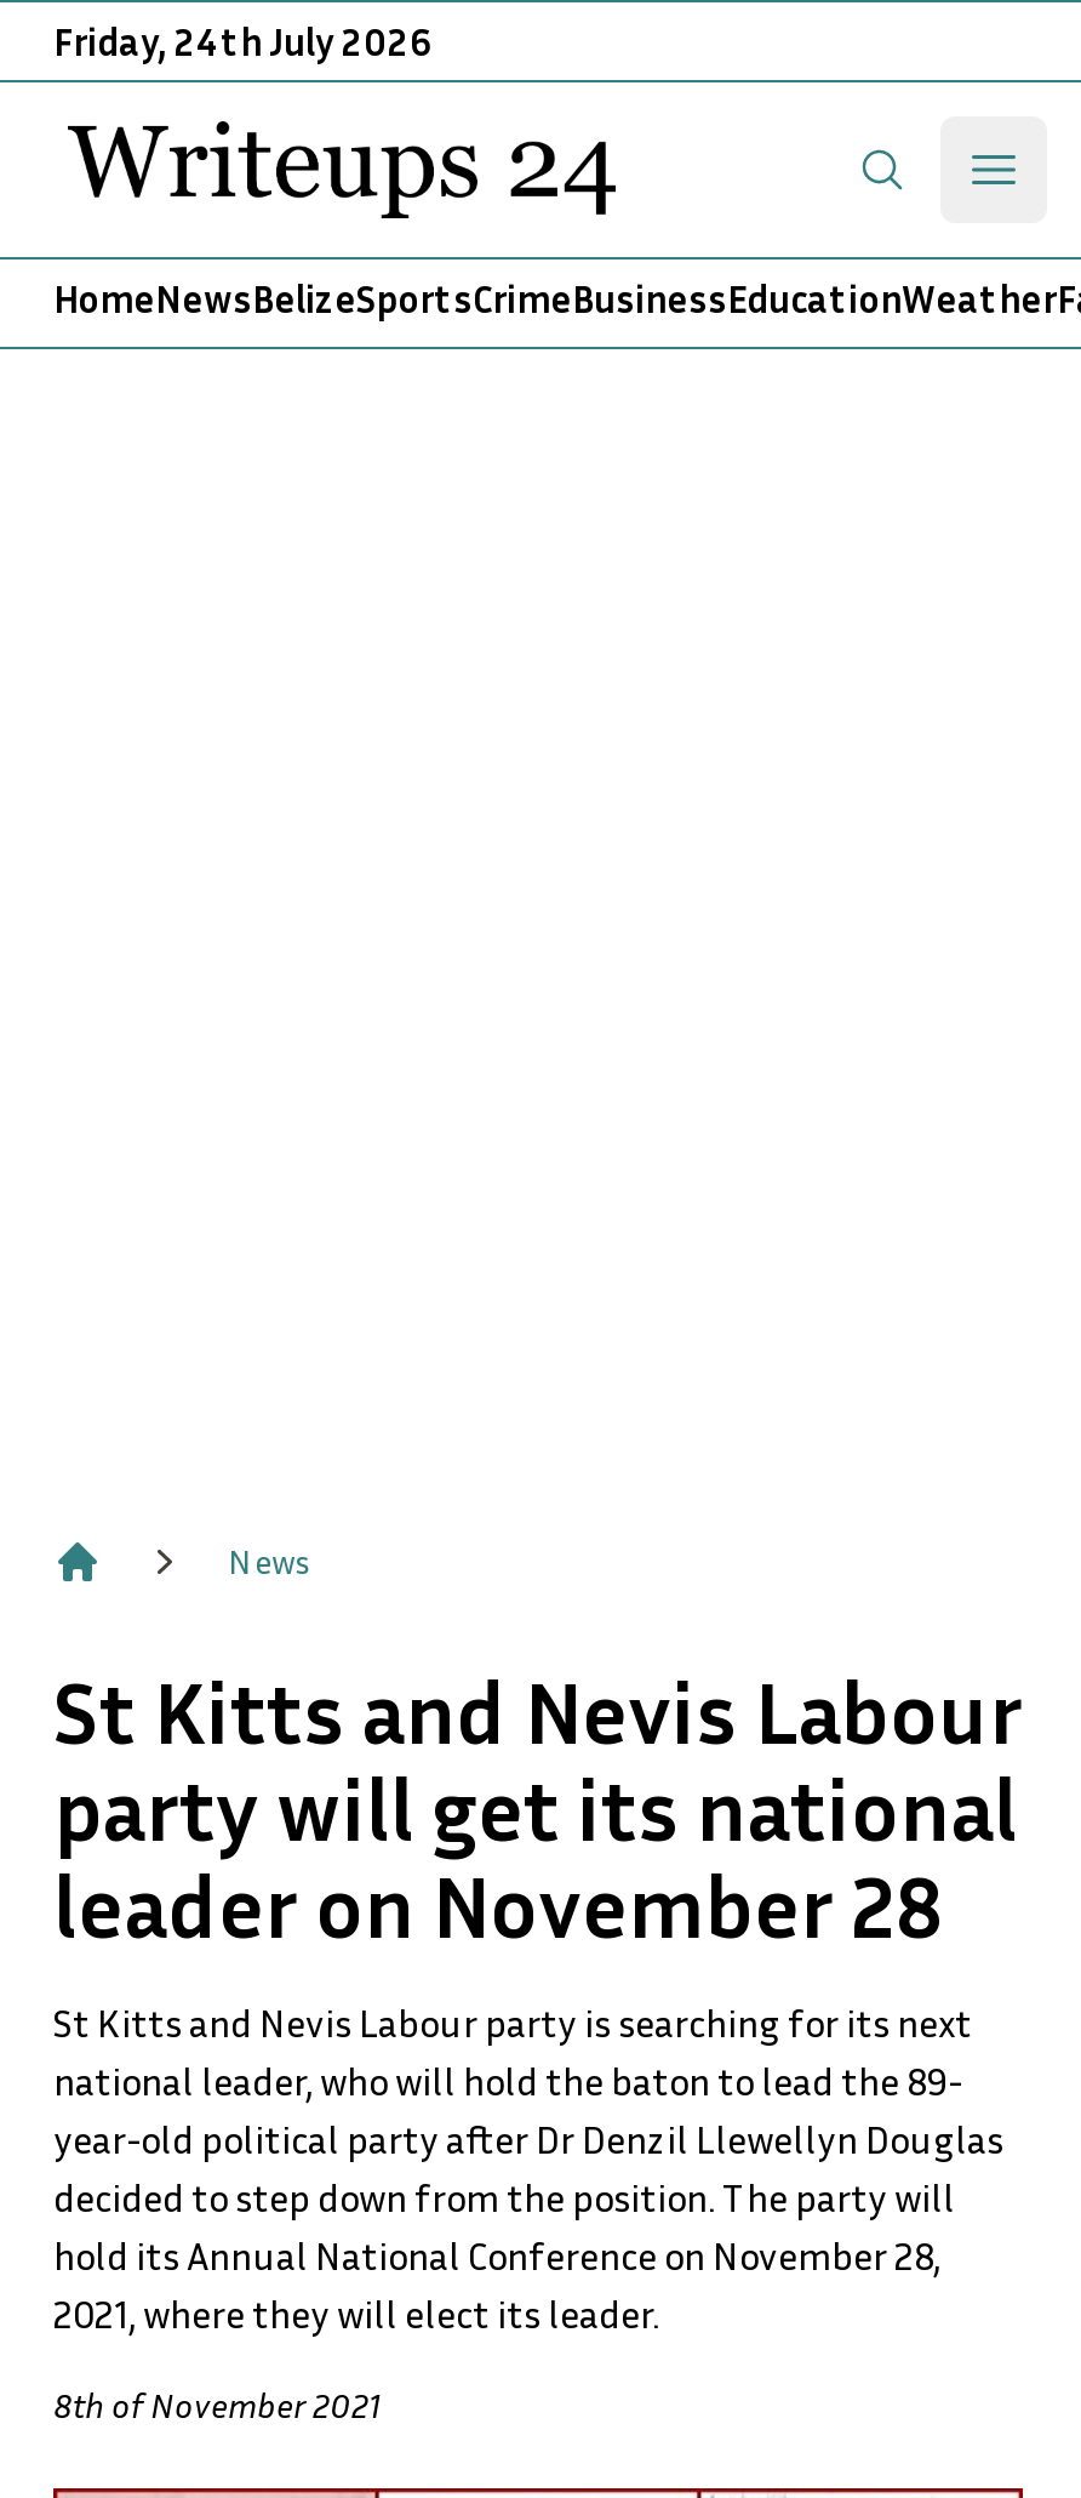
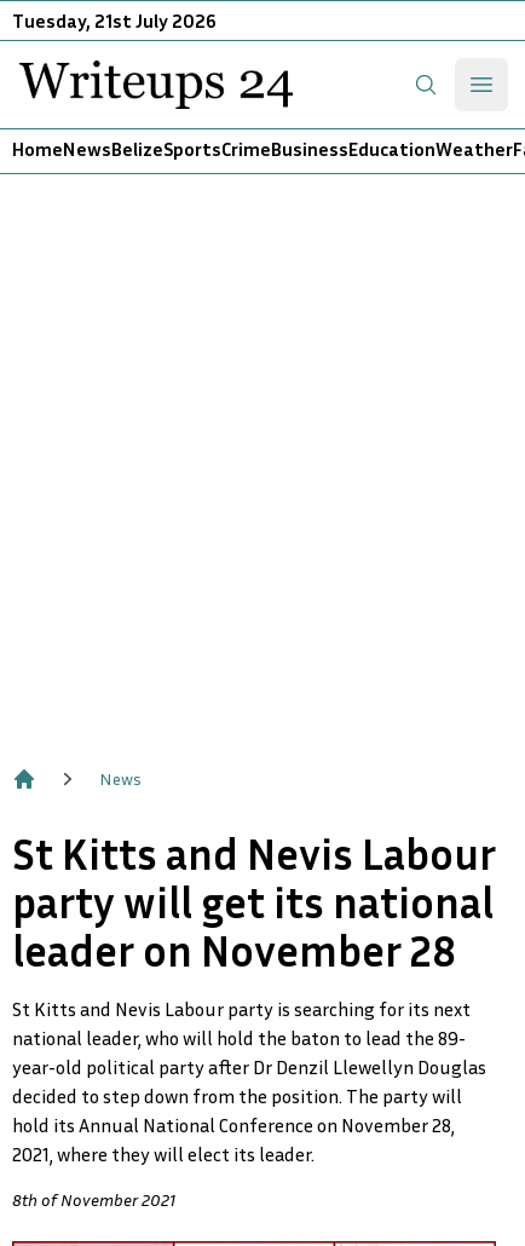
- Friday, 24th July 2026
+ Tuesday, 21st July 2026
